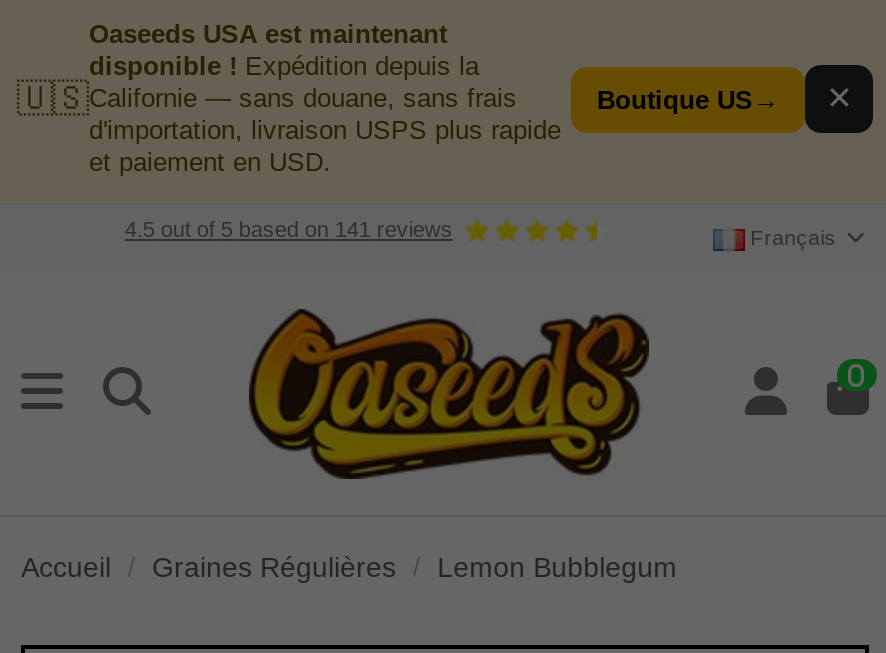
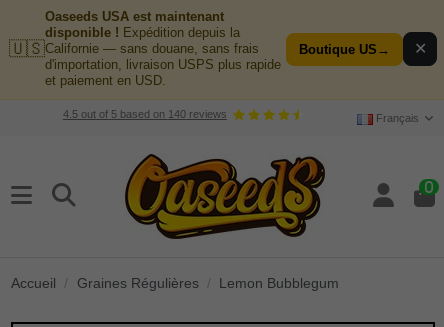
- 4.5 out of 5 based on 141 reviews
+ 4.5 out of 5 based on 140 reviews
